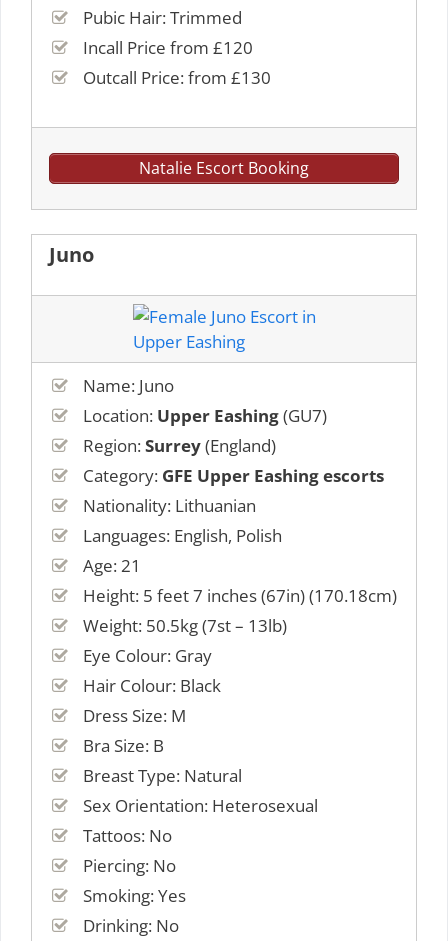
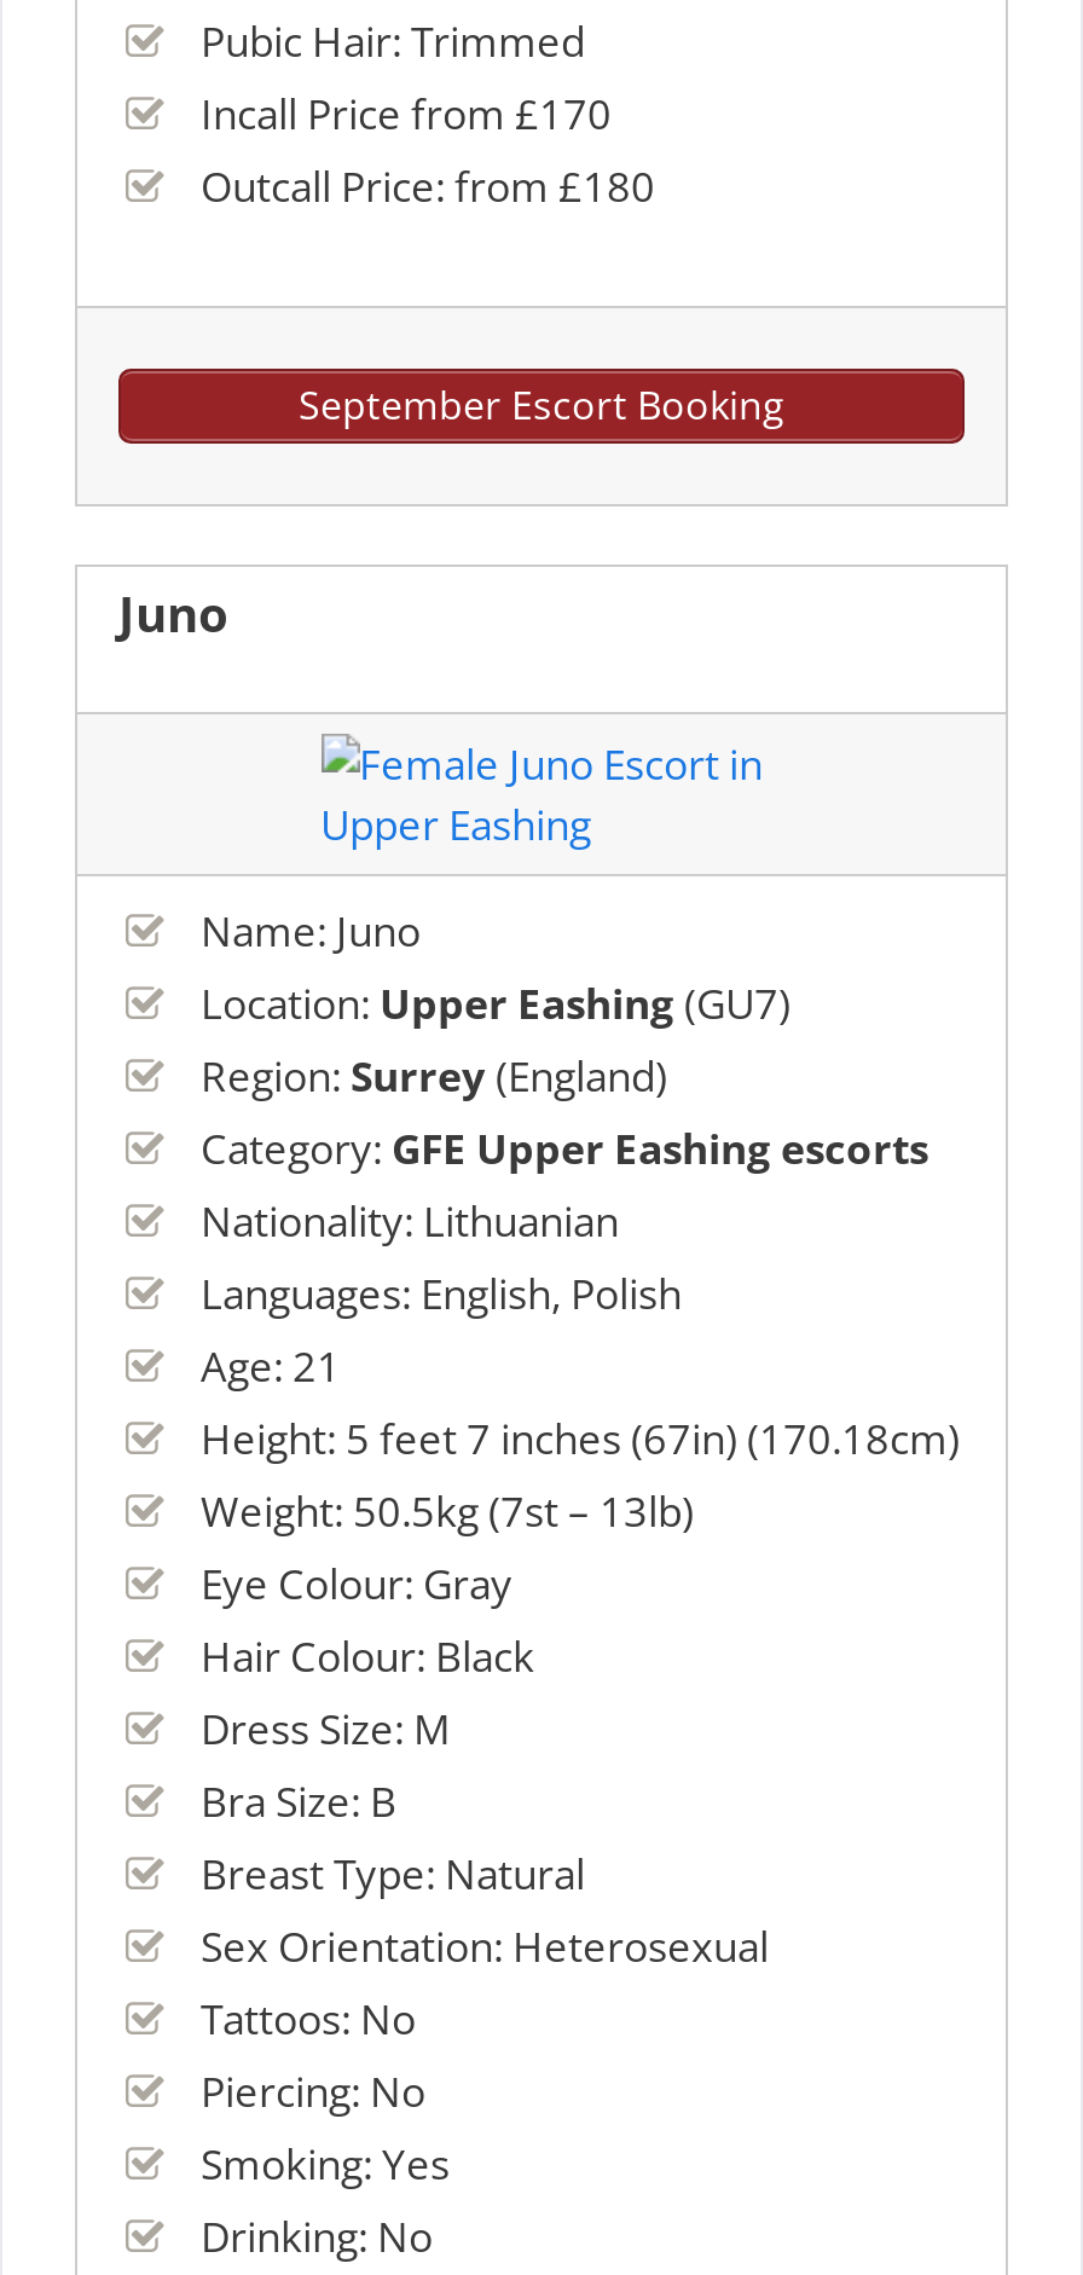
- Incall Price from £120
+ Incall Price from £170

- Outcall Price: from £130
+ Outcall Price: from £180

- Natalie Escort Booking
+ September Escort Booking
